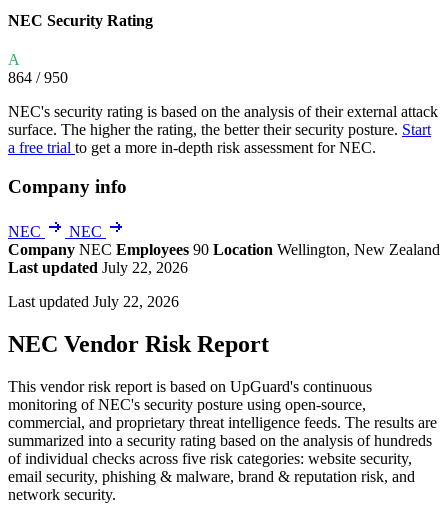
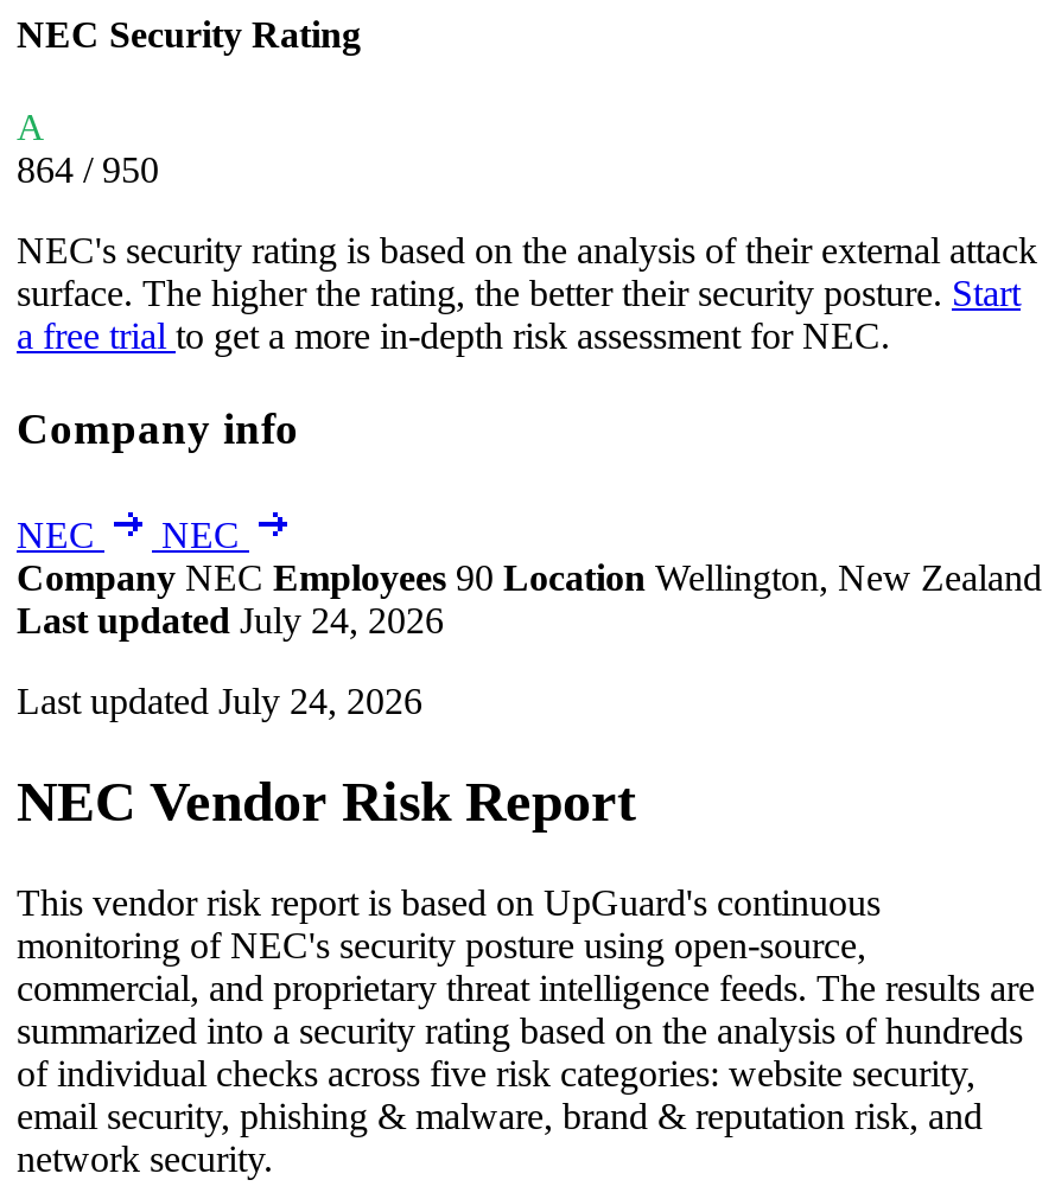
- Last updated July 22, 2026
+ Last updated July 24, 2026

- Last updated July 22, 2026
+ Last updated July 24, 2026
